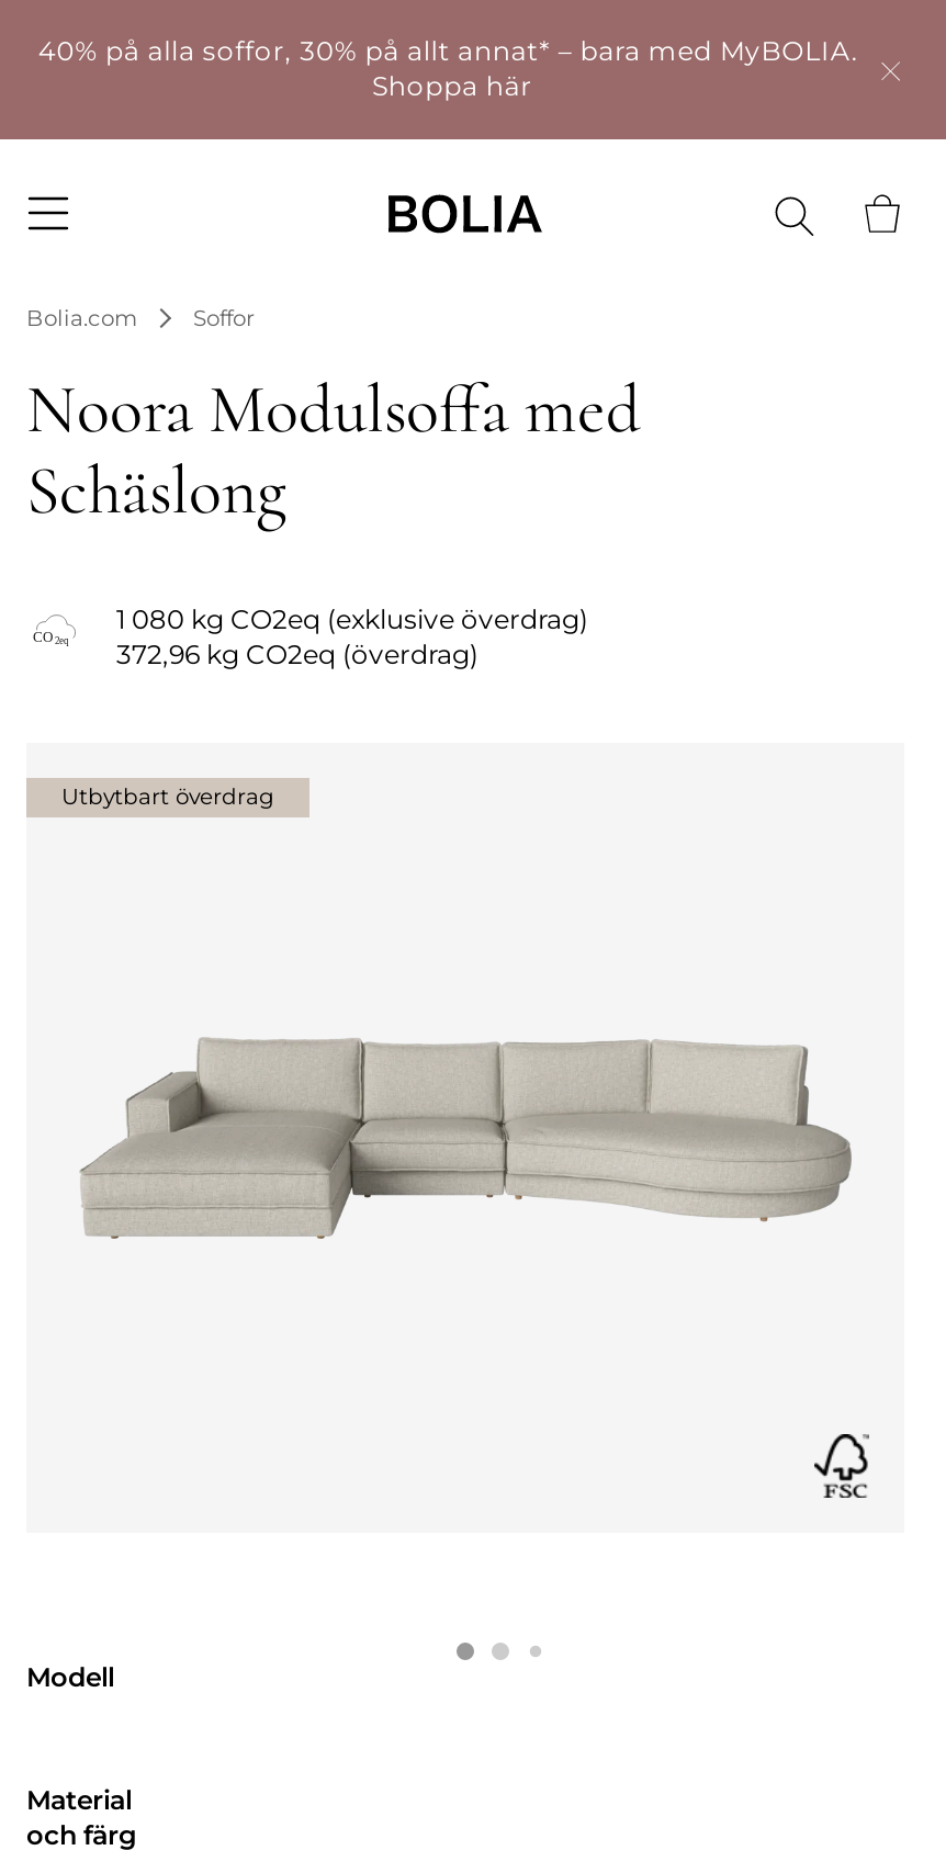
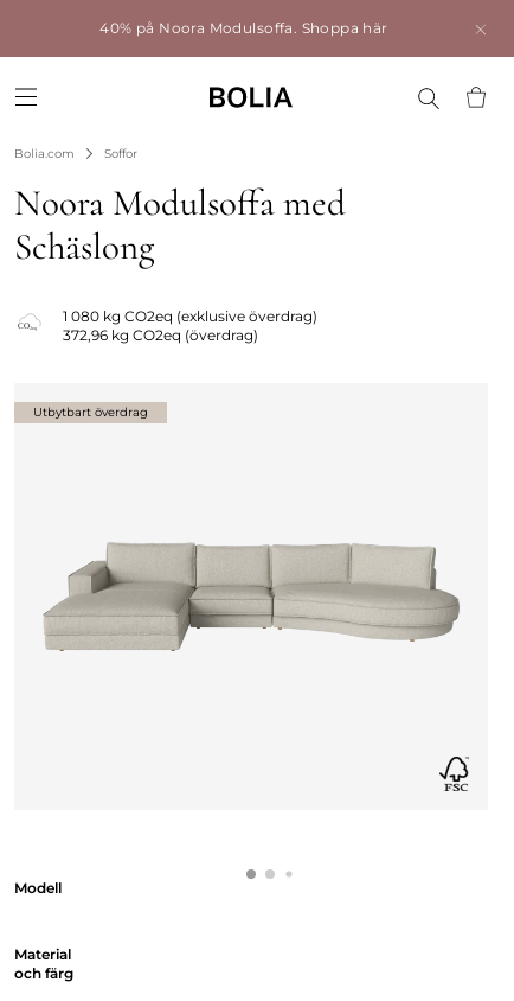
- 40% på alla soffor, 30% på allt annat* – bara med MyBOLIA.
- Shoppa här
+ 40% på Noora Modulsoffa. Shoppa här
